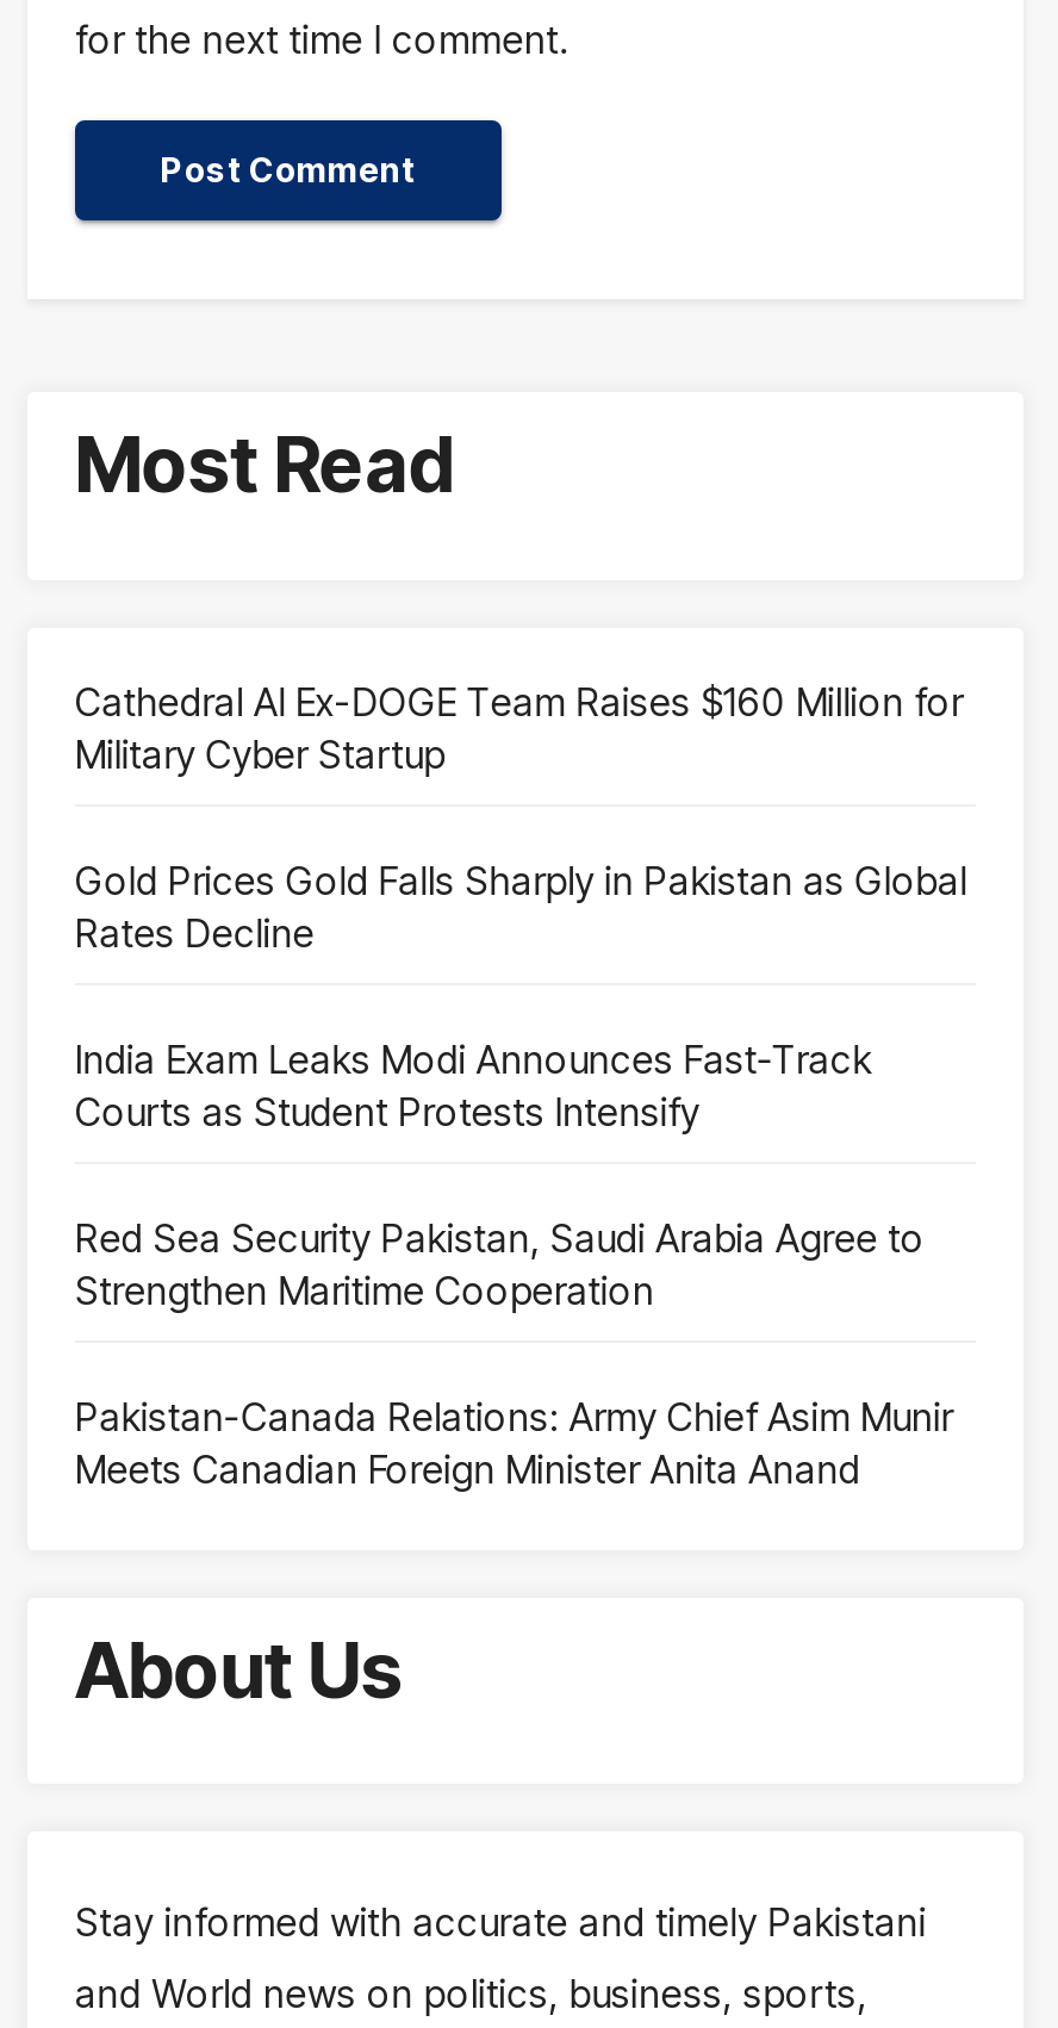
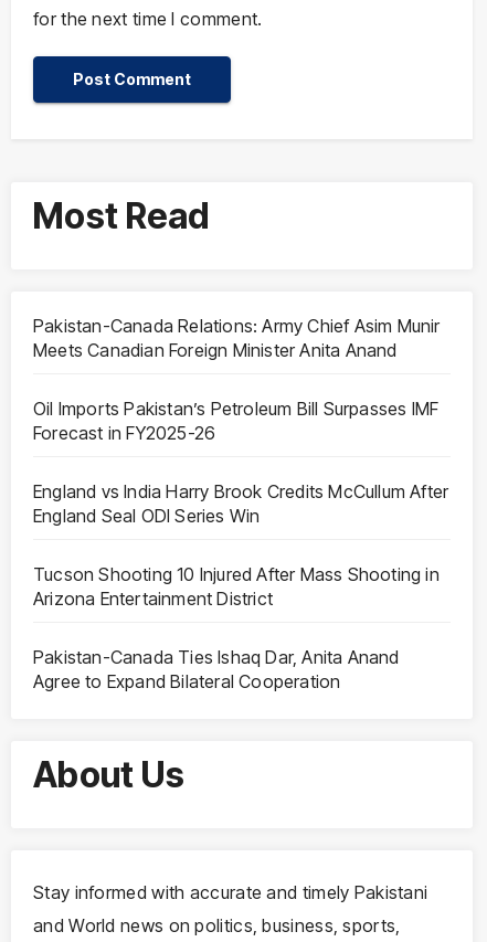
- Cathedral AI Ex-DOGE Team Raises $160 Million for
- Military Cyber Startup
- Gold Prices Gold Falls Sharply in Pakistan as Global
- Rates Decline
- India Exam Leaks Modi Announces Fast-Track
- Courts as Student Protests Intensify
- Red Sea Security Pakistan, Saudi Arabia Agree to
- Strengthen Maritime Cooperation

moved up: Pakistan-Canada Relations: Army Chief Asim Munir | Meets Canadian Foreign Minister Anita Anand

+ Oil Imports Pakistan’s Petroleum Bill Surpasses IMF
+ Forecast in FY2025-26
+ England vs India Harry Brook Credits McCullum After
+ England Seal ODI Series Win
+ Tucson Shooting 10 Injured After Mass Shooting in
+ Arizona Entertainment District
+ Pakistan-Canada Ties Ishaq Dar, Anita Anand
+ Agree to Expand Bilateral Cooperation
